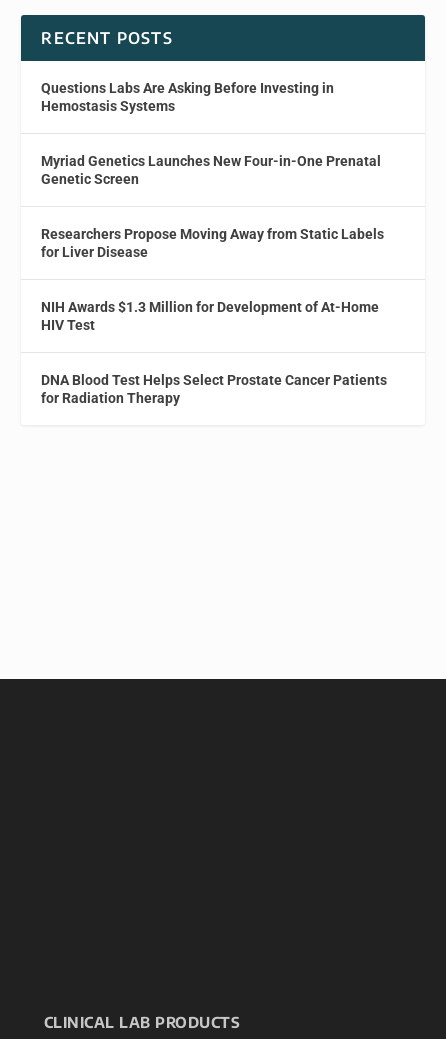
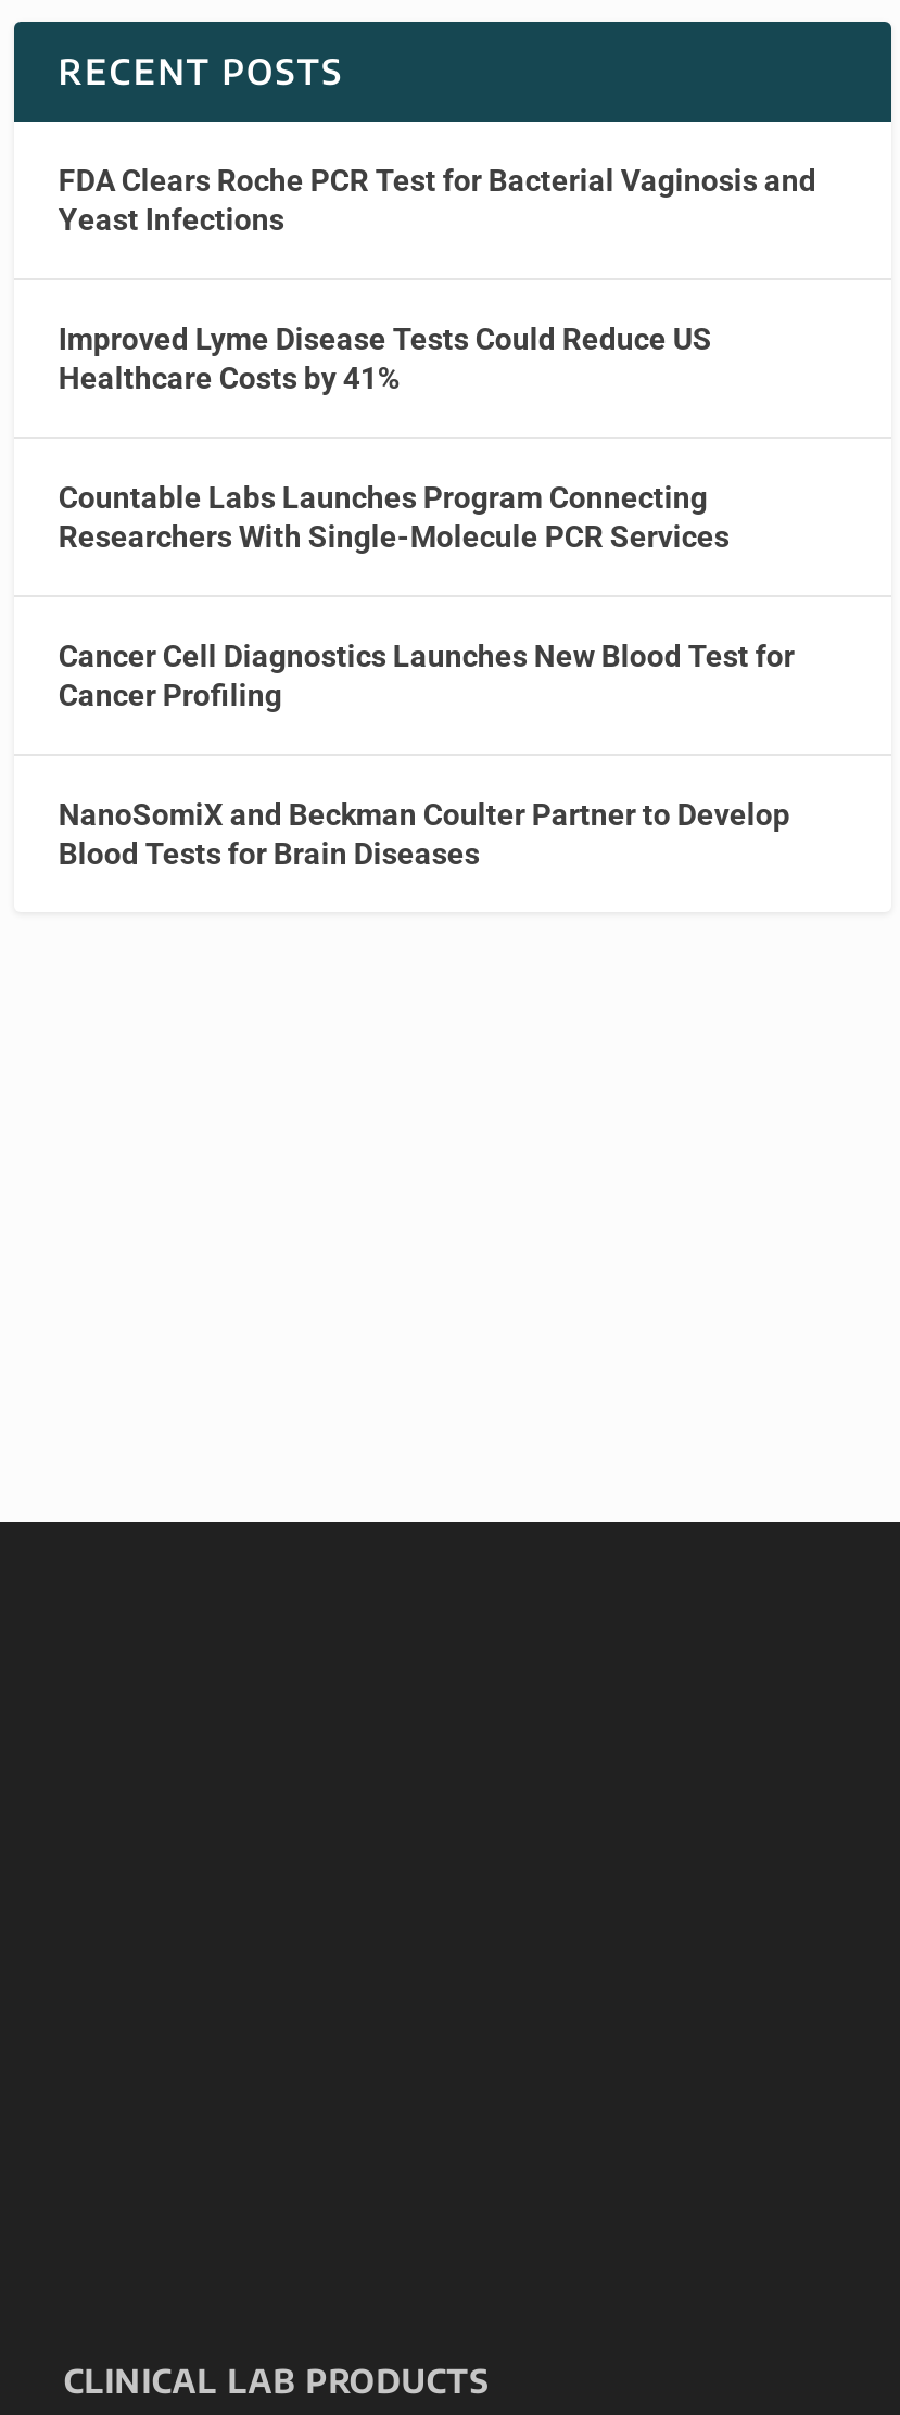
- Questions Labs Are Asking Before Investing in
- Hemostasis Systems
+ FDA Clears Roche PCR Test for Bacterial Vaginosis and
+ Yeast Infections

- Myriad Genetics Launches New Four-in-One Prenatal
- Genetic Screen
+ Improved Lyme Disease Tests Could Reduce US
+ Healthcare Costs by 41%

- Researchers Propose Moving Away from Static Labels
- for Liver Disease
+ Countable Labs Launches Program Connecting
+ Researchers With Single-Molecule PCR Services

- NIH Awards $1.3 Million for Development of At-Home
- HIV Test
+ Cancer Cell Diagnostics Launches New Blood Test for
+ Cancer Profiling

- DNA Blood Test Helps Select Prostate Cancer Patients
- for Radiation Therapy
+ NanoSomiX and Beckman Coulter Partner to Develop
+ Blood Tests for Brain Diseases
